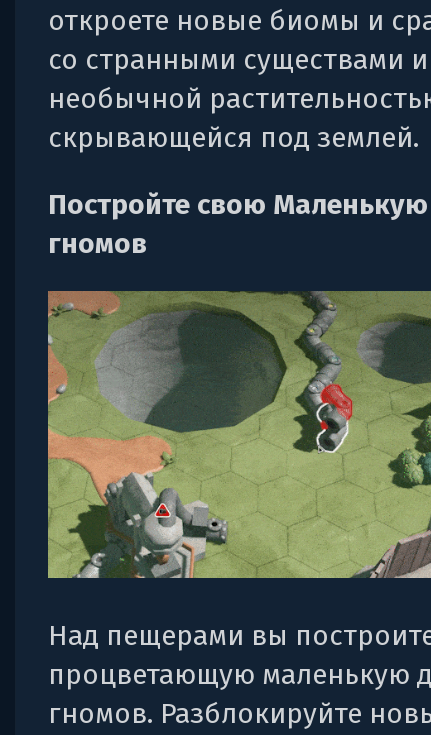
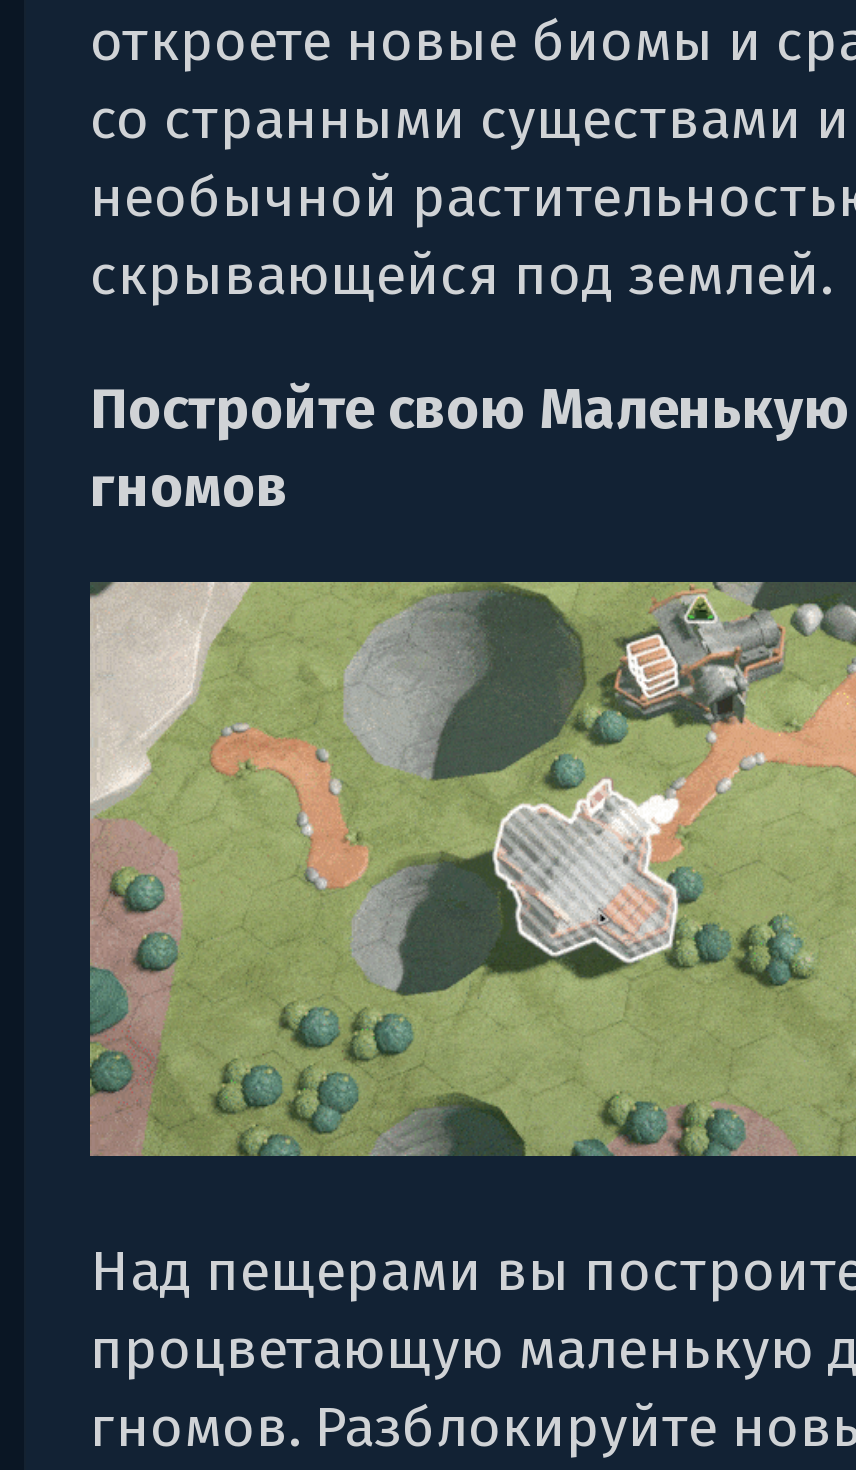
- [image]
+ [image]
